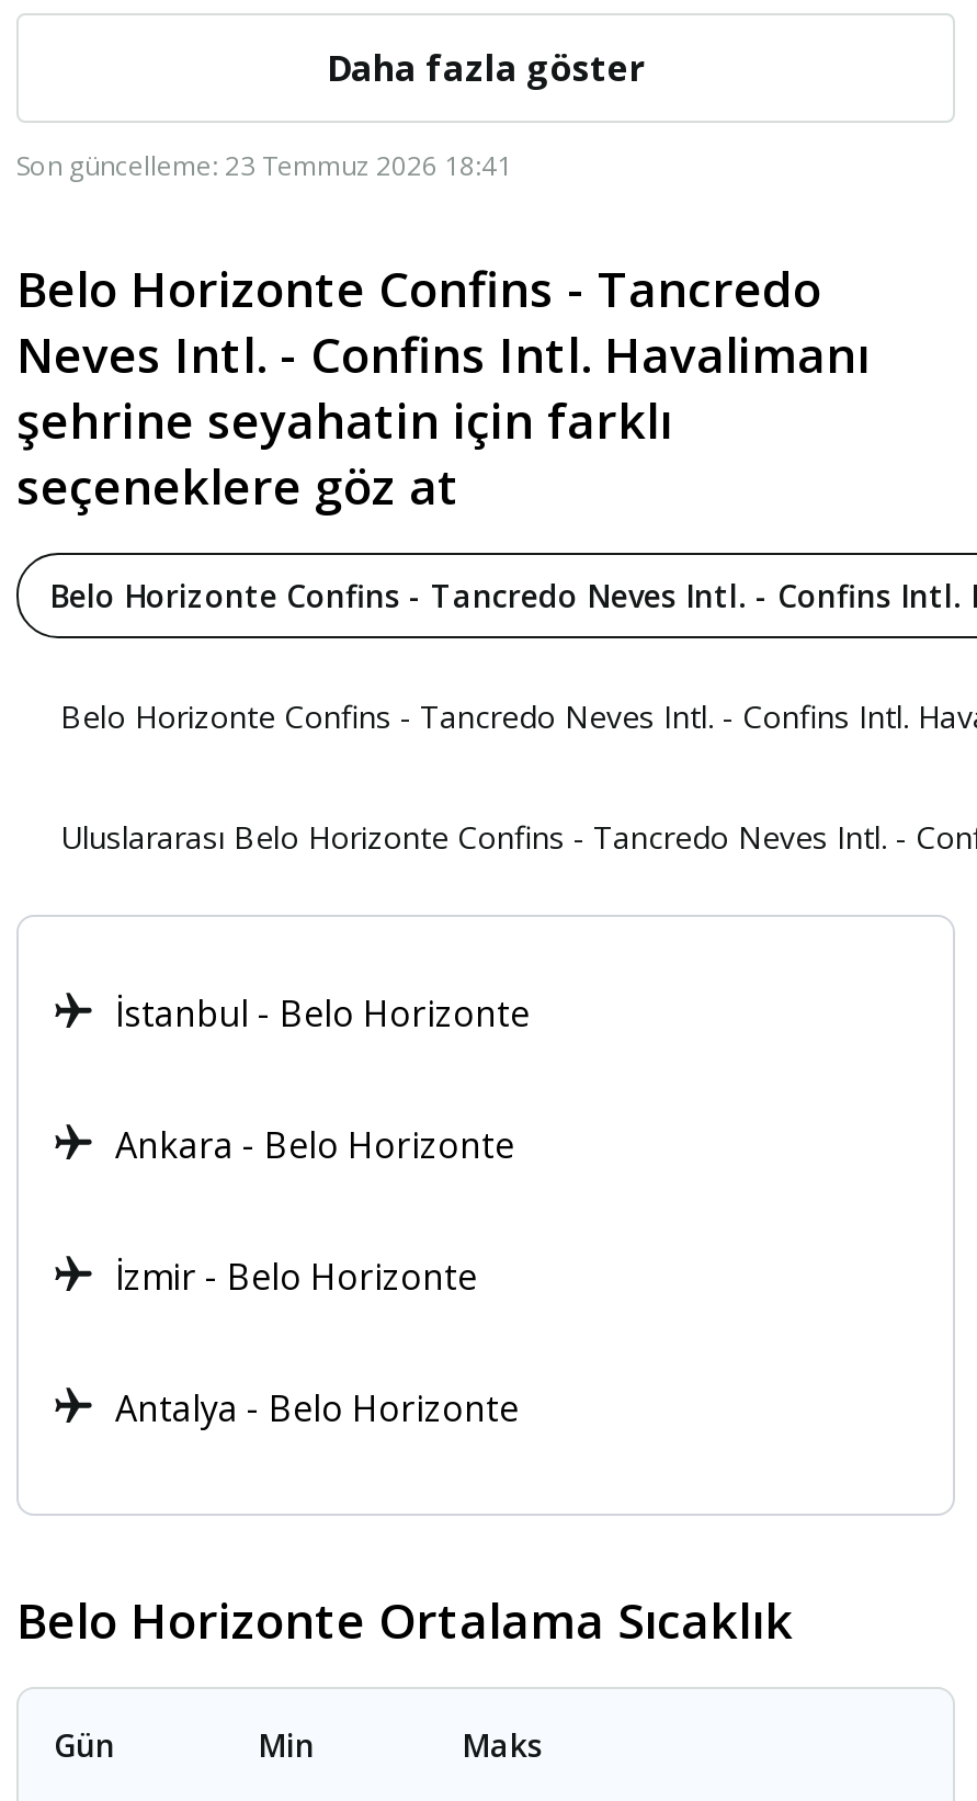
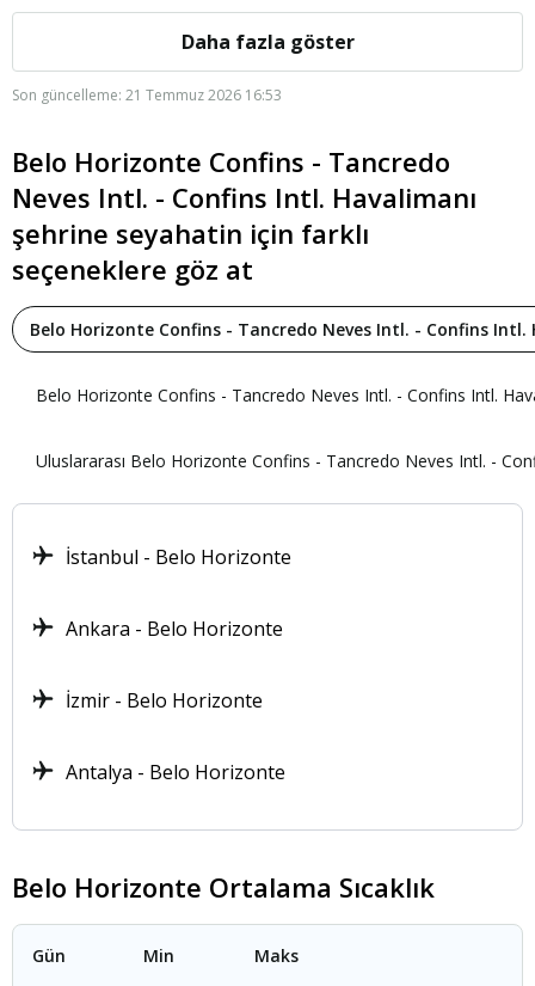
- Son güncelleme: 23 Temmuz 2026 18:41
+ Son güncelleme: 21 Temmuz 2026 16:53
